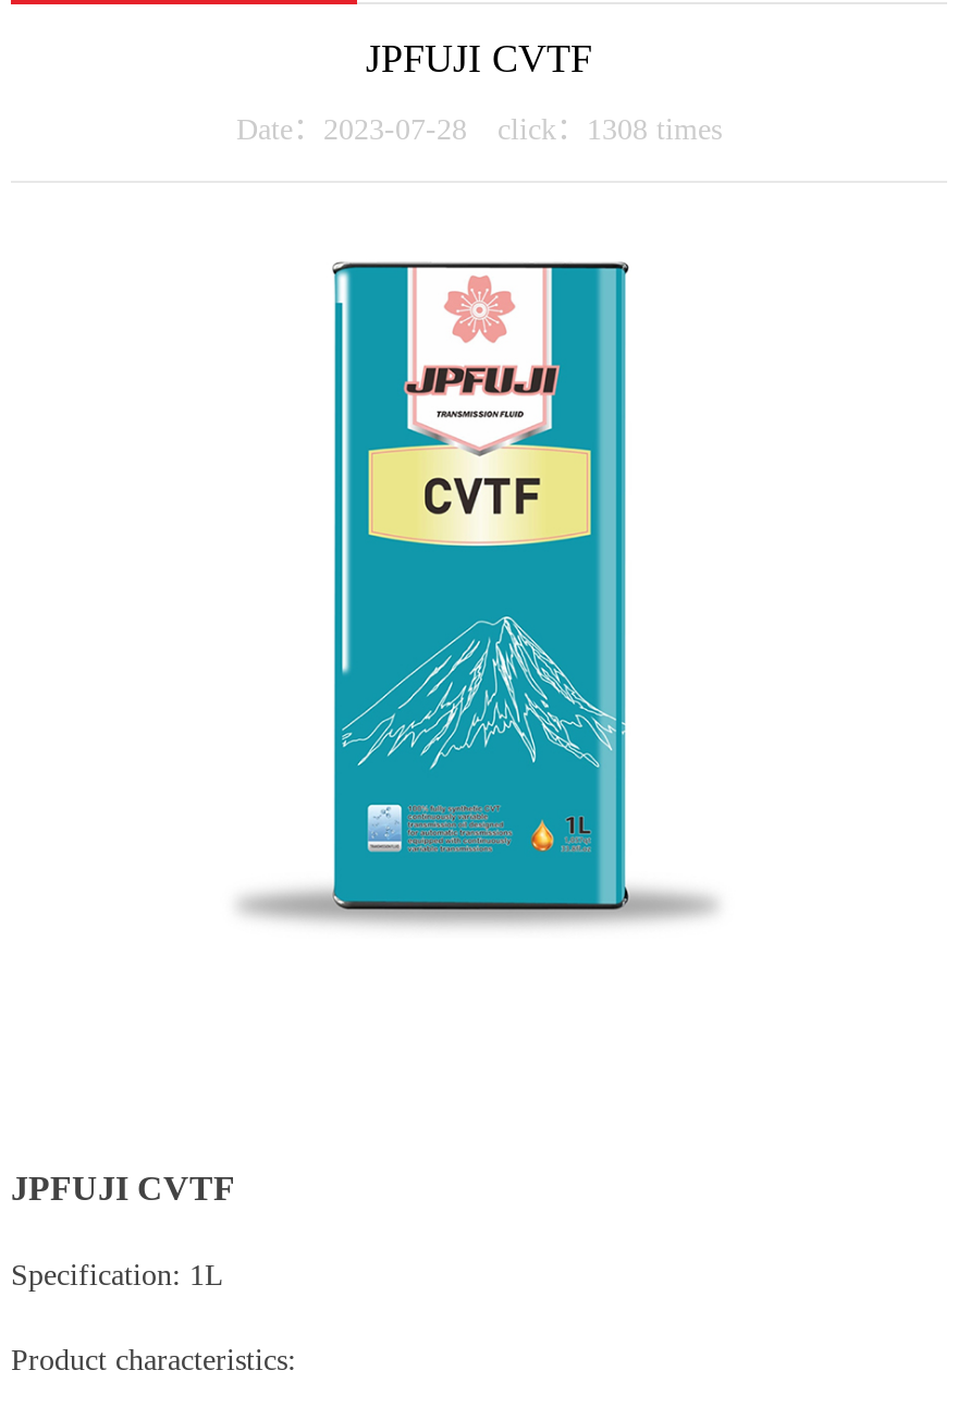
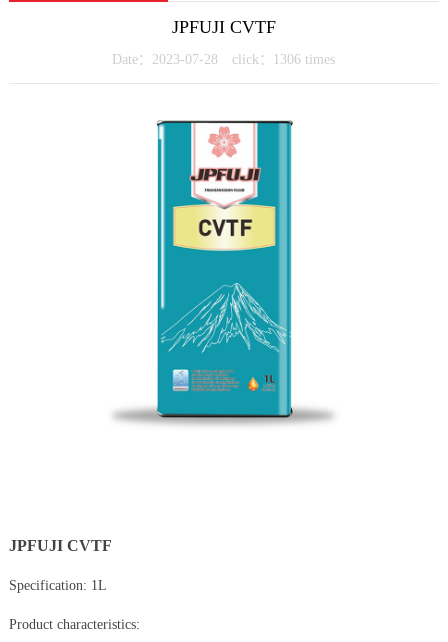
- Date：2023-07-28 click：1308 times
+ Date：2023-07-28 click：1306 times
